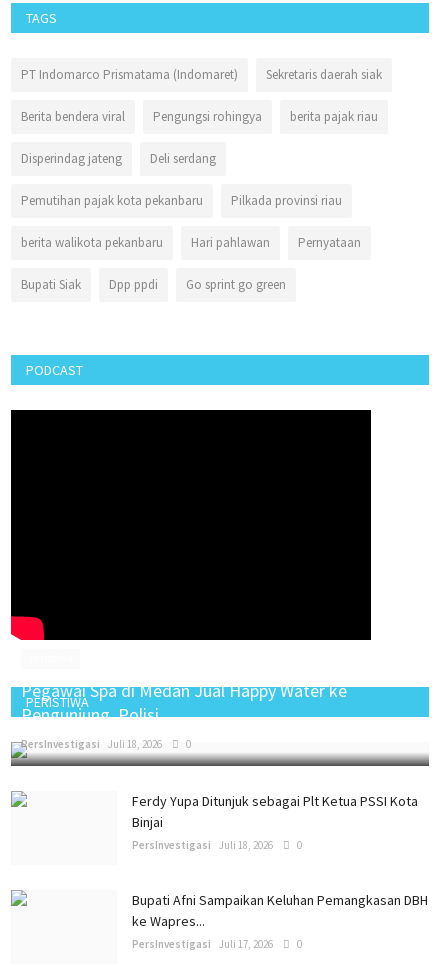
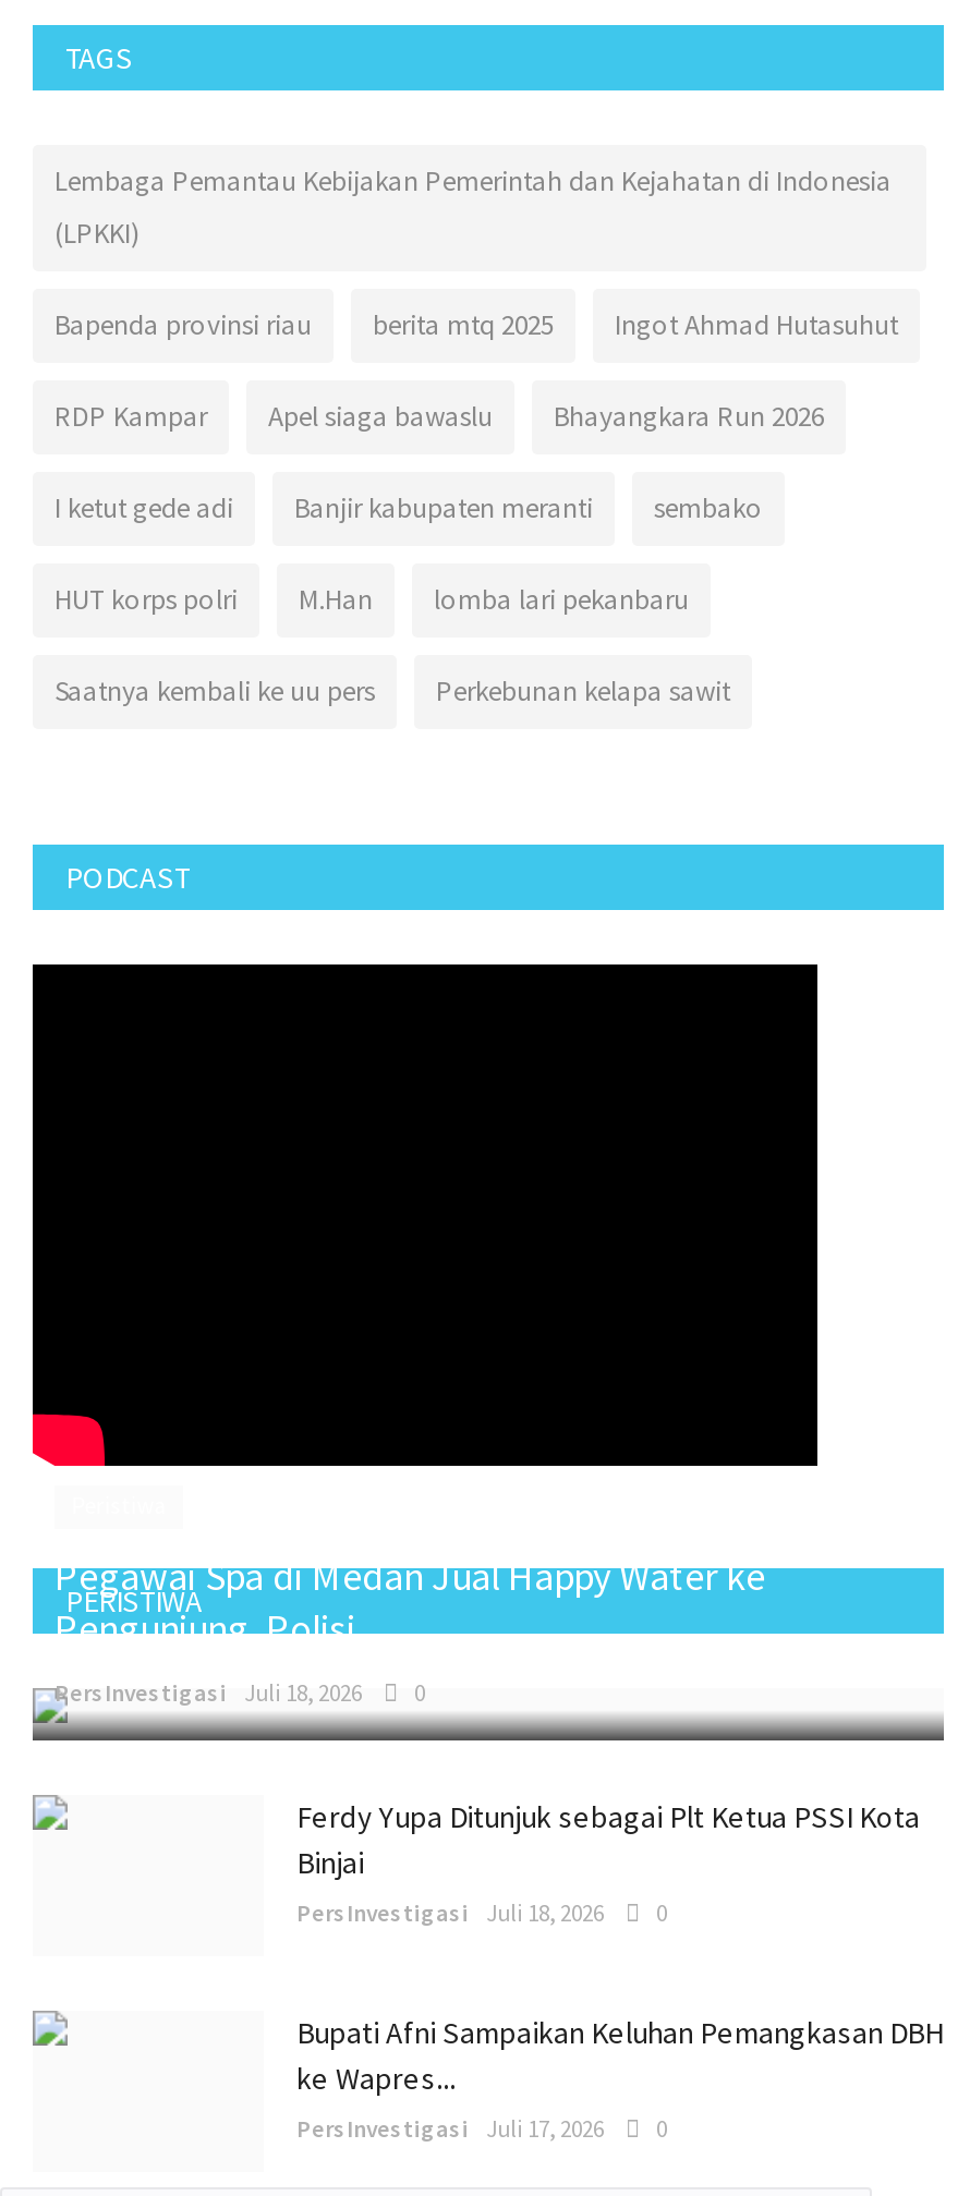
- PT Indomarco Prismatama (Indomaret)
- Sekretaris daerah siak
+ Lembaga Pemantau Kebijakan Pemerintah dan Kejahatan di Indonesia
+ (LPKKI)

- Berita bendera viral
- Pengungsi rohingya
- berita pajak riau
+ Bapenda provinsi riau
+ berita mtq 2025
+ Ingot Ahmad Hutasuhut

- Disperindag jateng
- Deli serdang
+ RDP Kampar
+ Apel siaga bawaslu
+ Bhayangkara Run 2026

- Pemutihan pajak kota pekanbaru
- Pilkada provinsi riau
+ I ketut gede adi
+ Banjir kabupaten meranti
+ sembako

- berita walikota pekanbaru
- Hari pahlawan
- Pernyataan
+ HUT korps polri
+ M.Han
+ lomba lari pekanbaru

- Bupati Siak
- Dpp ppdi
- Go sprint go green
+ Saatnya kembali ke uu pers
+ Perkebunan kelapa sawit
